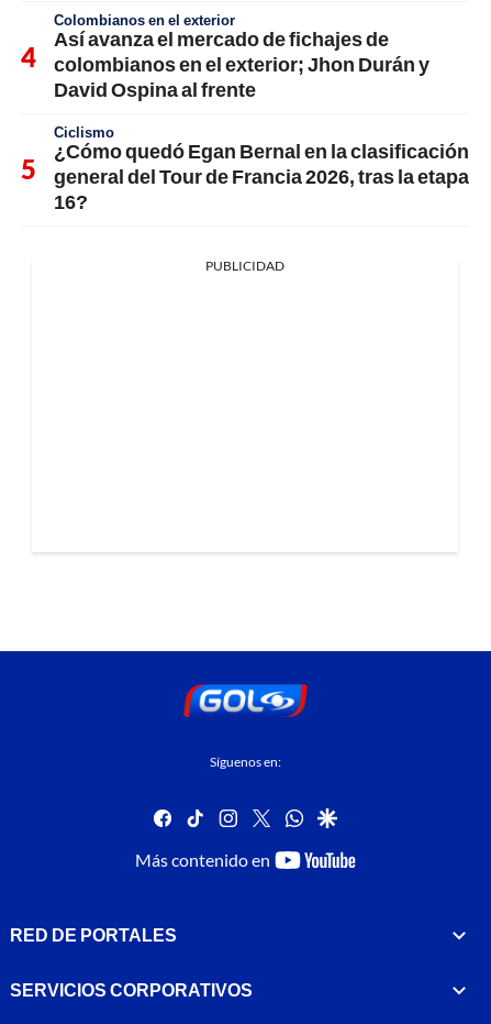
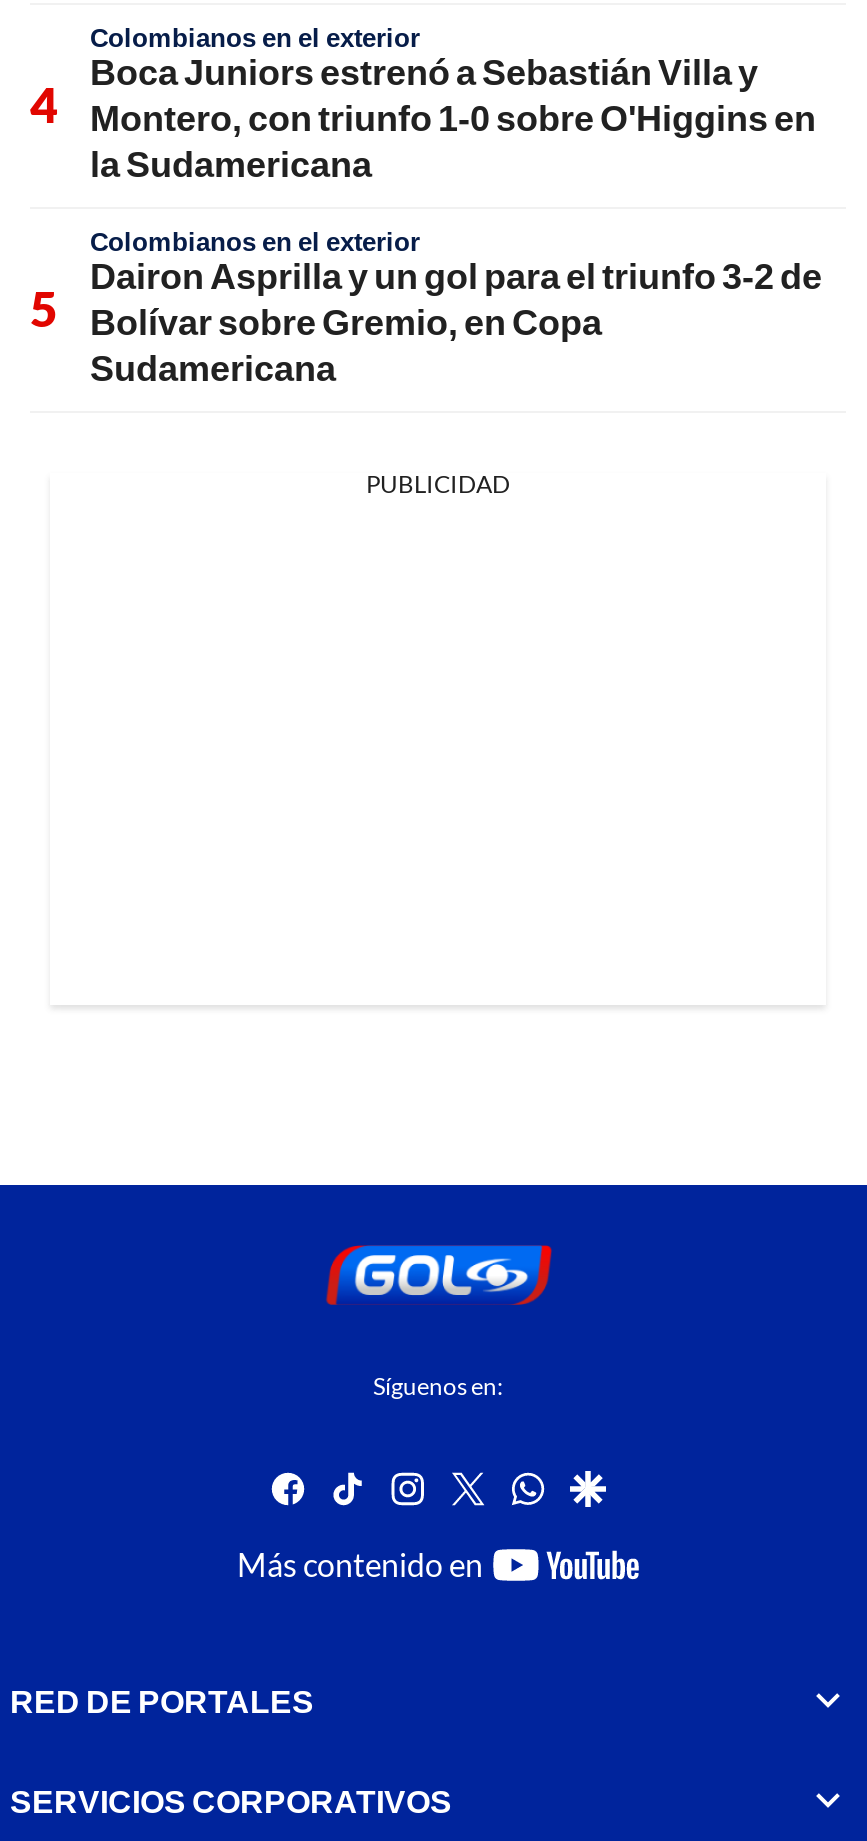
- Así avanza el mercado de fichajes de
- colombianos en el exterior; Jhon Durán y
- David Ospina al frente
+ Boca Juniors estrenó a Sebastián Villa y
+ Montero, con triunfo 1-0 sobre O'Higgins en
+ la Sudamericana

- Ciclismo
- ¿Cómo quedó Egan Bernal en la clasificación
- general del Tour de Francia 2026, tras la etapa
- 16?
+ Colombianos en el exterior
+ Dairon Asprilla y un gol para el triunfo 3-2 de
+ Bolívar sobre Gremio, en Copa
+ Sudamericana
